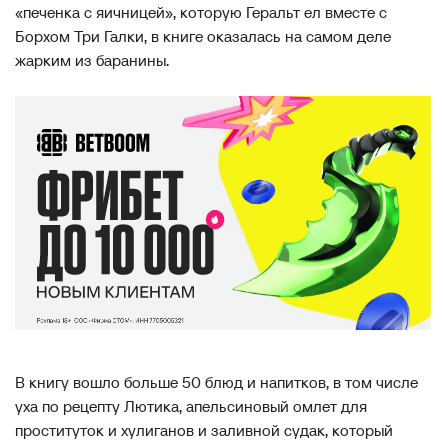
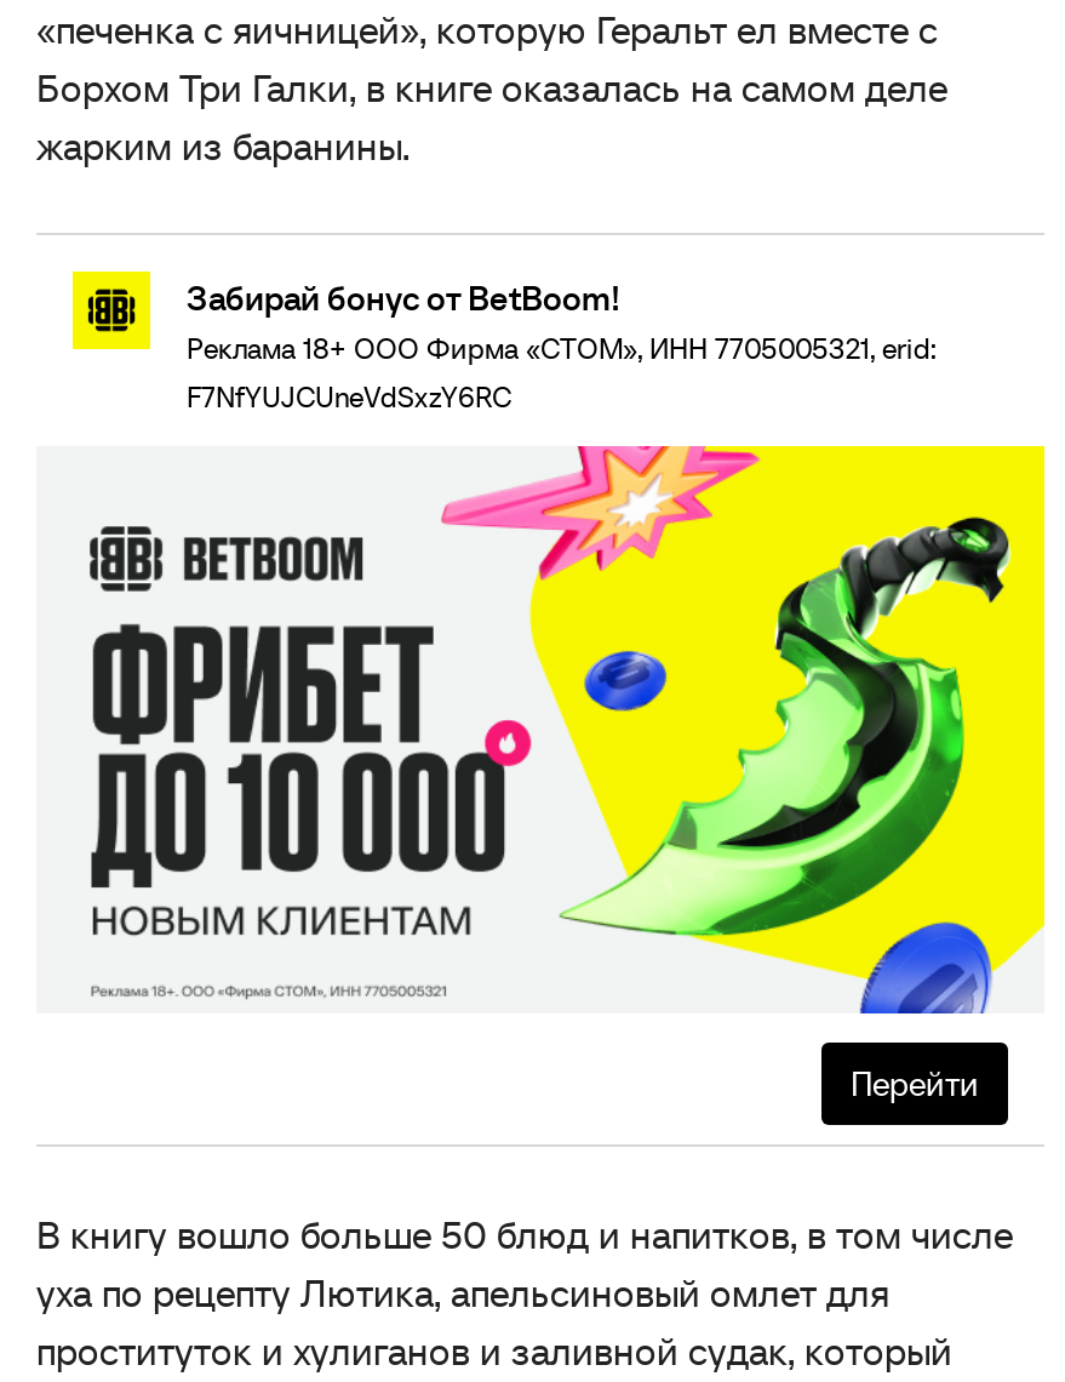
+ [image]
+ Забирай бонус от BetBoom!
+ Реклама 18+ ООО Фирма «СТОМ», ИНН 7705005321, erid:
+ F7NfYUJCUneVdSxzY6RC

+ Перейти

moved down: [image]
